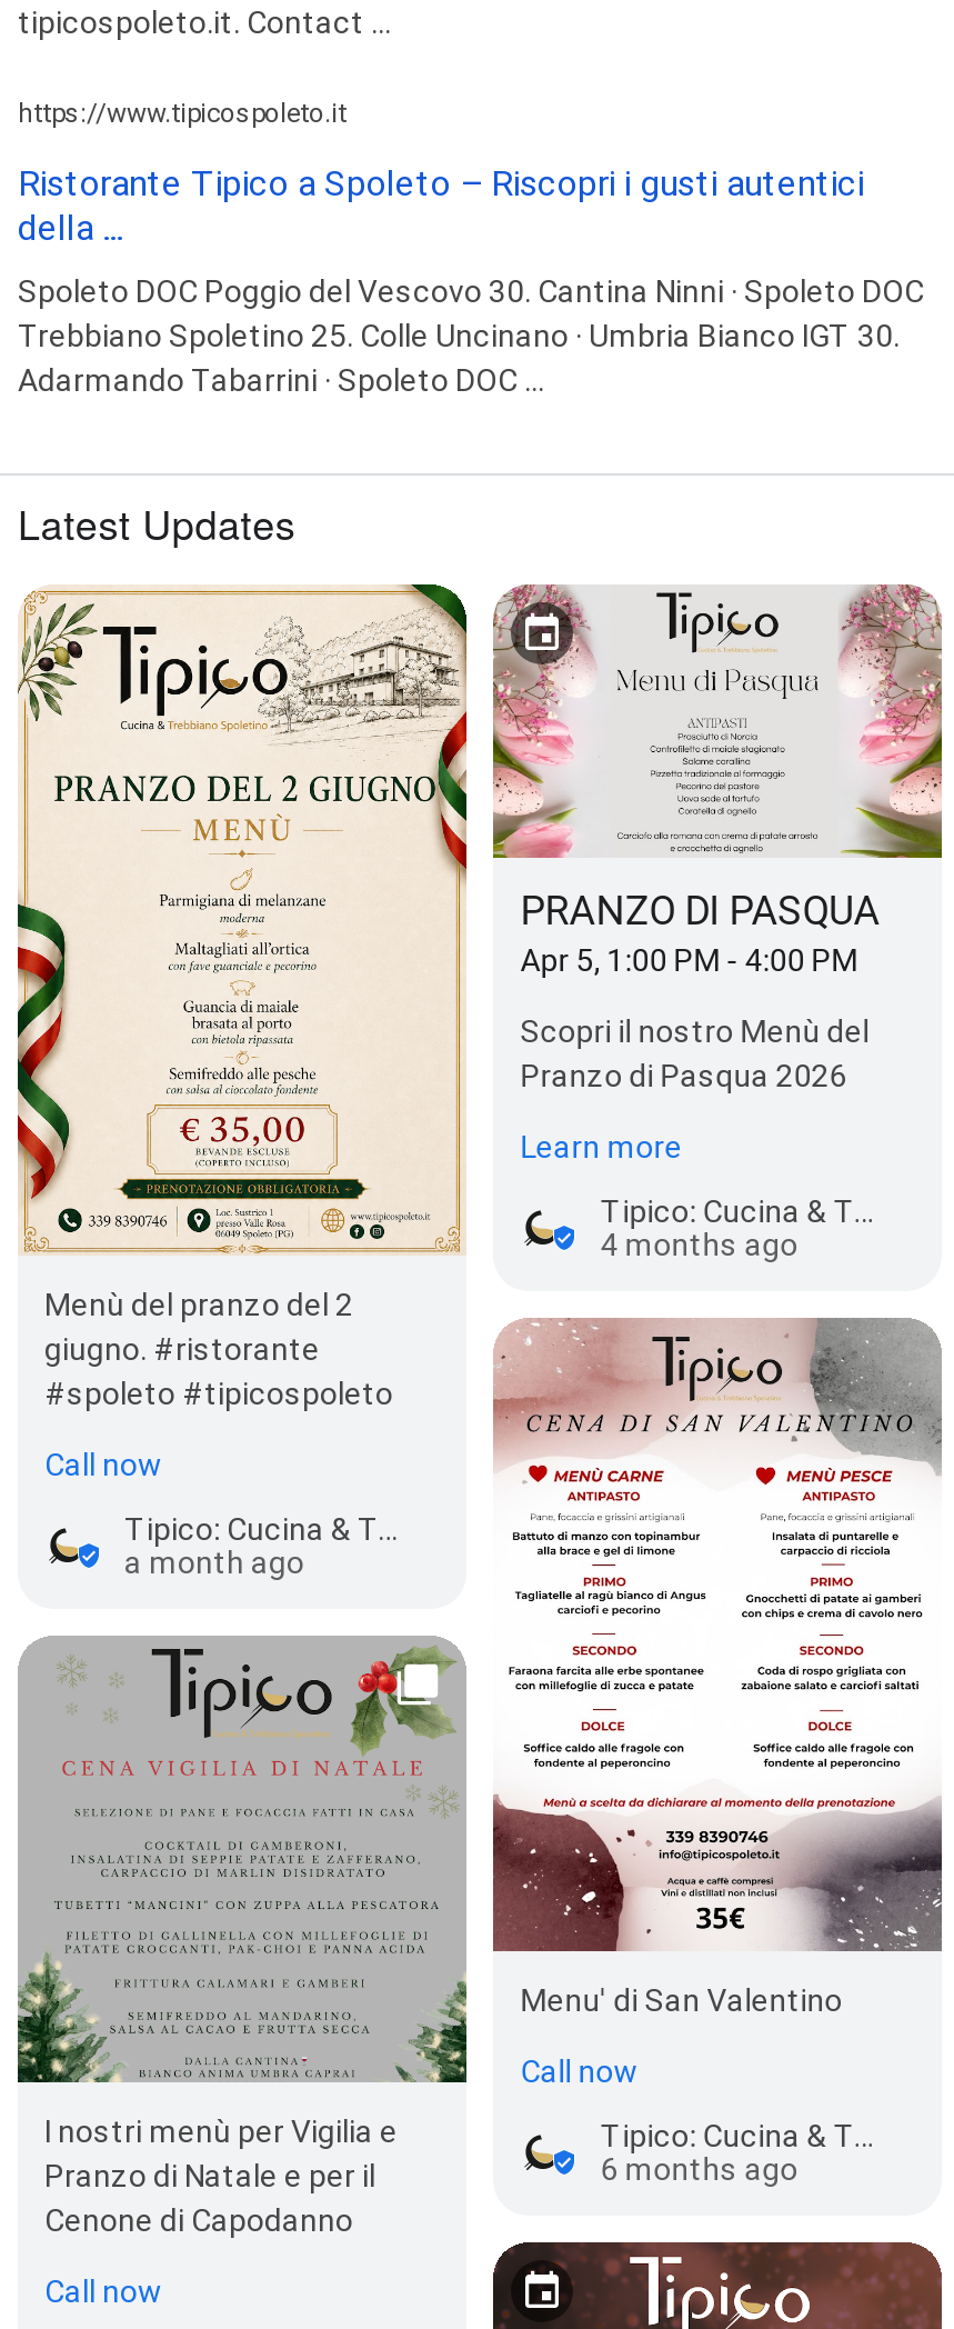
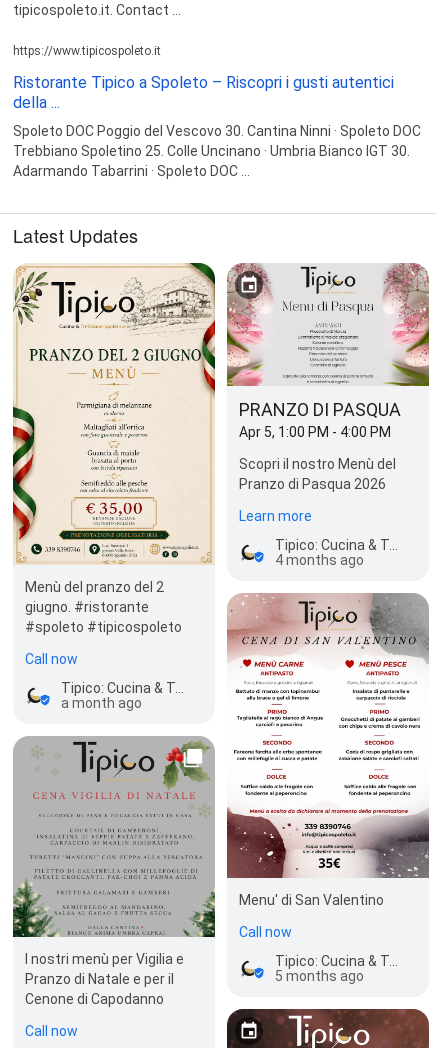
- 6 months ago
+ 5 months ago
